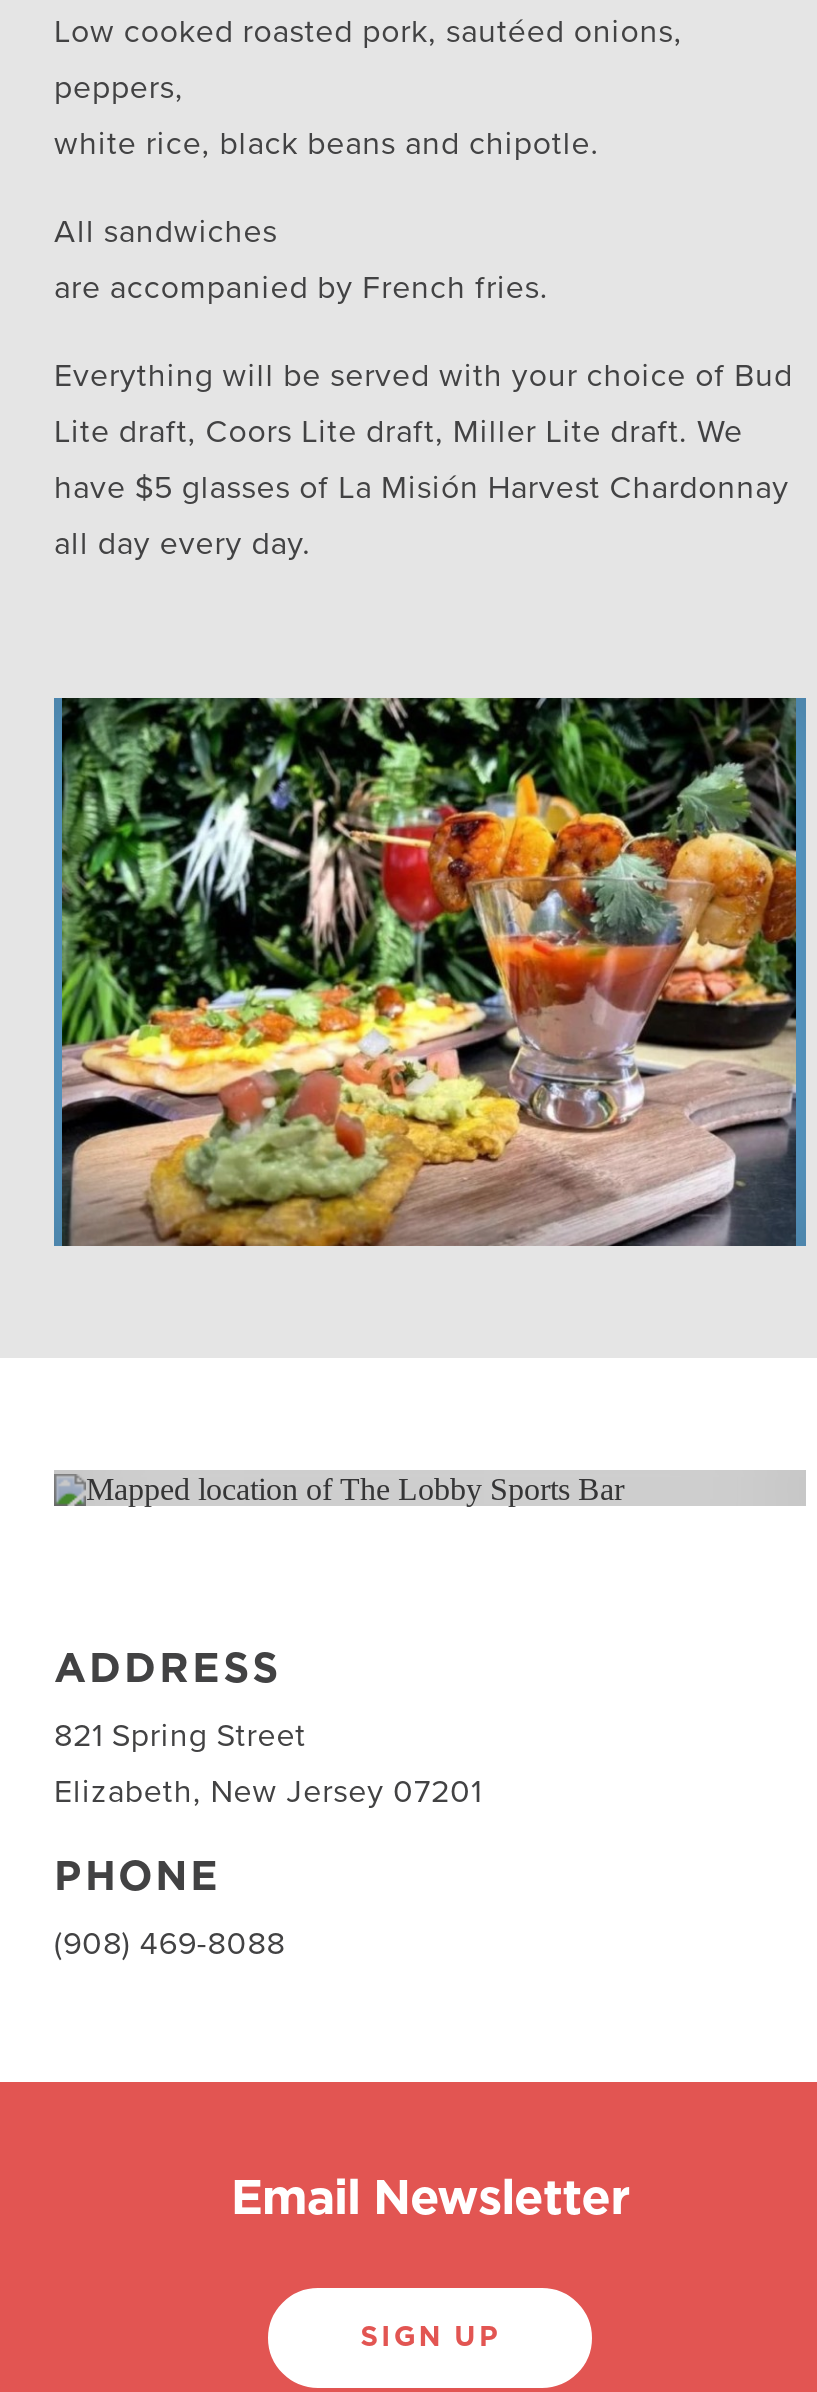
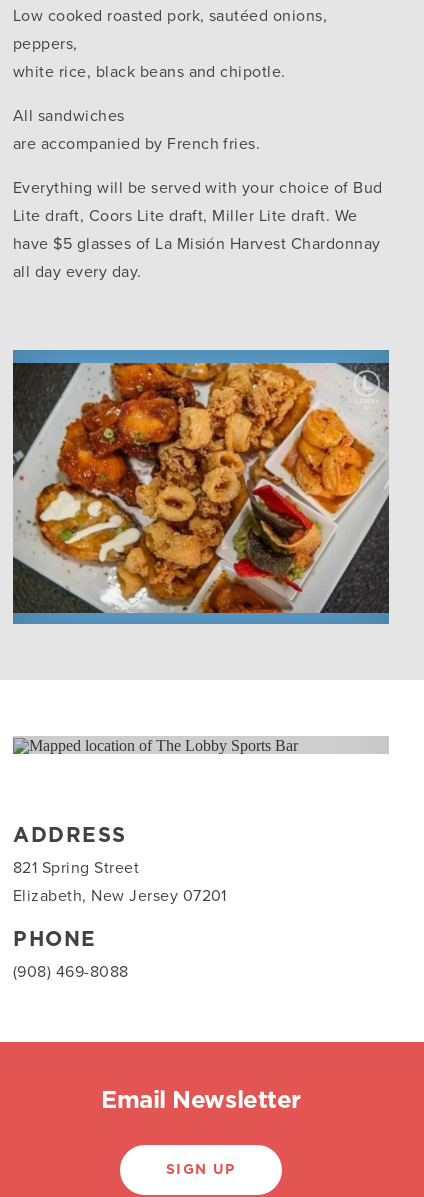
- [image]
+ [image]
